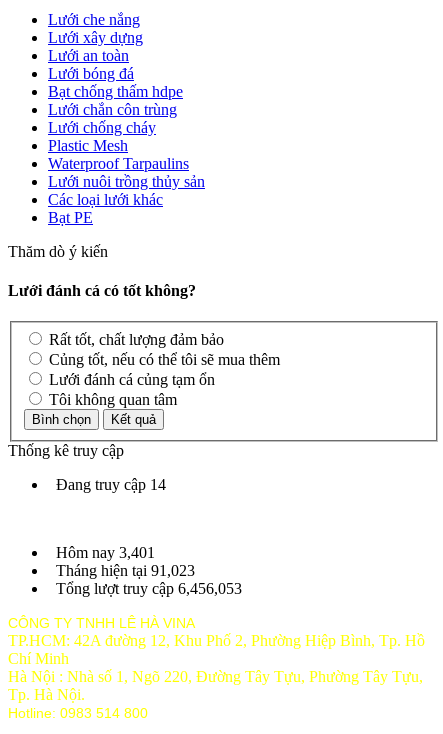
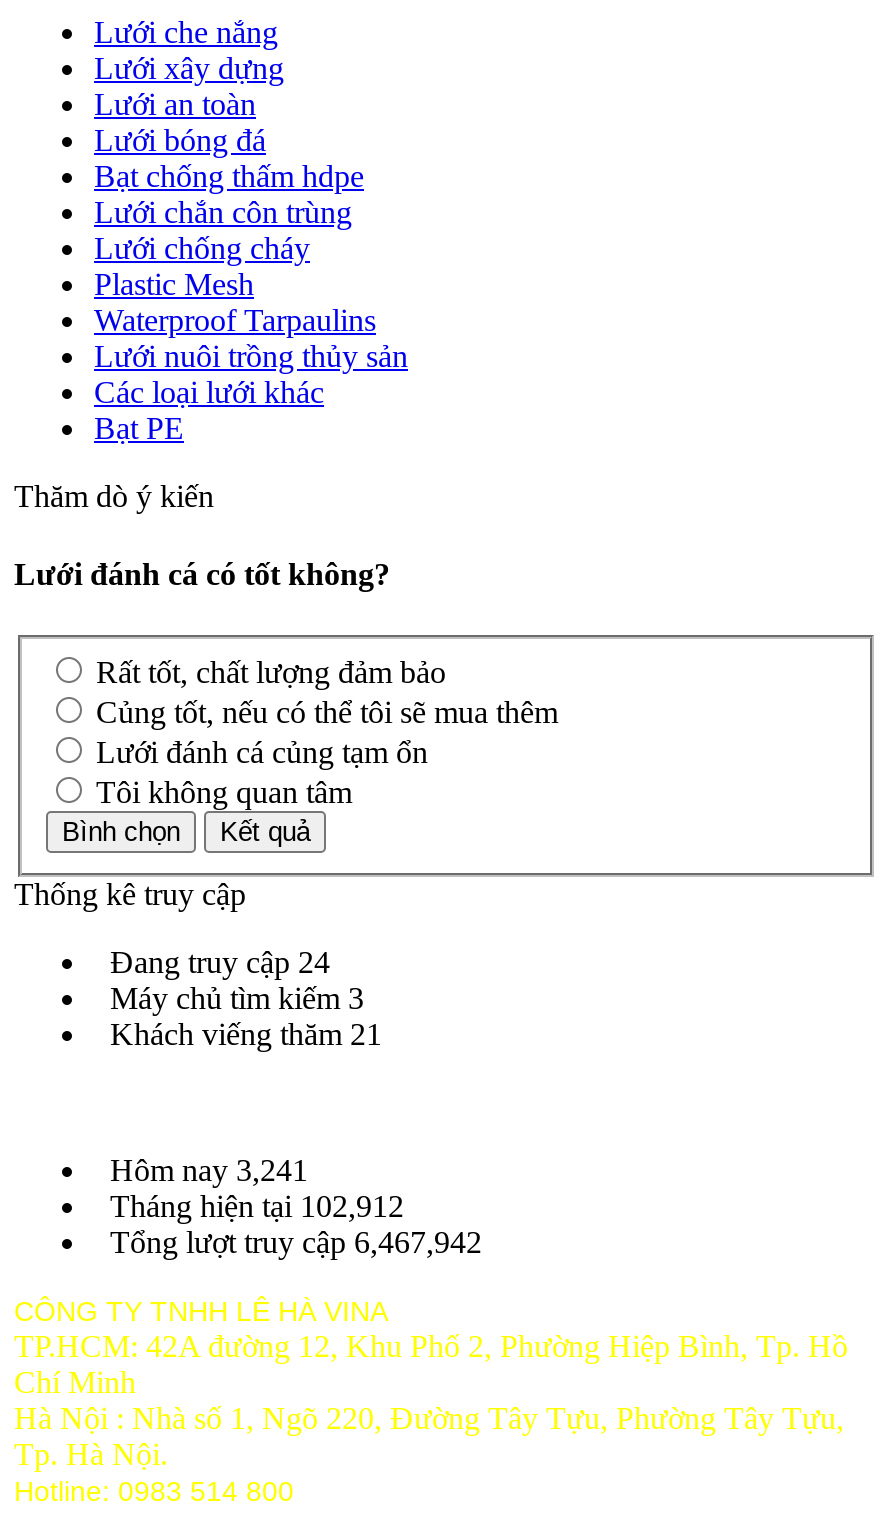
- Đang truy cập 14
+ Đang truy cập 24
+ Máy chủ tìm kiếm 3
+ Khách viếng thăm 21

- Hôm nay 3,401
- Tháng hiện tại 91,023
- Tổng lượt truy cập 6,456,053
+ Hôm nay 3,241
+ Tháng hiện tại 102,912
+ Tổng lượt truy cập 6,467,942
